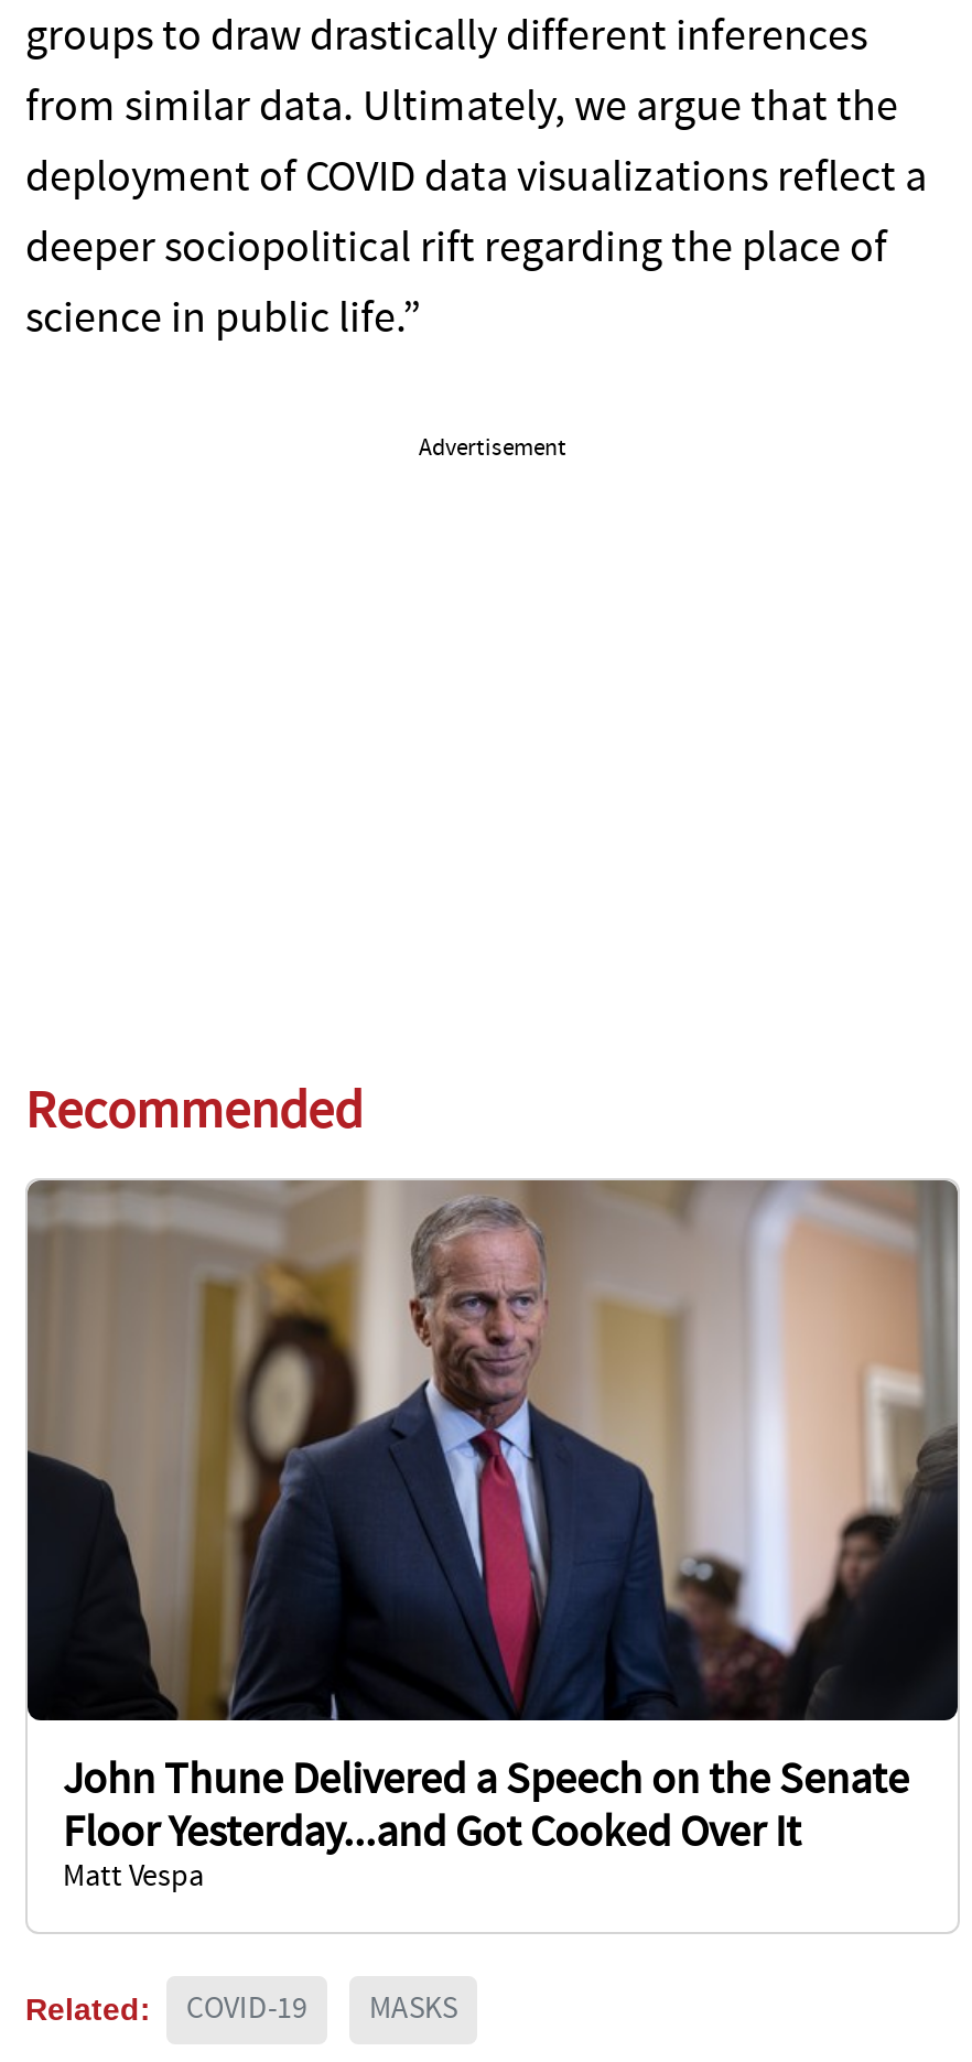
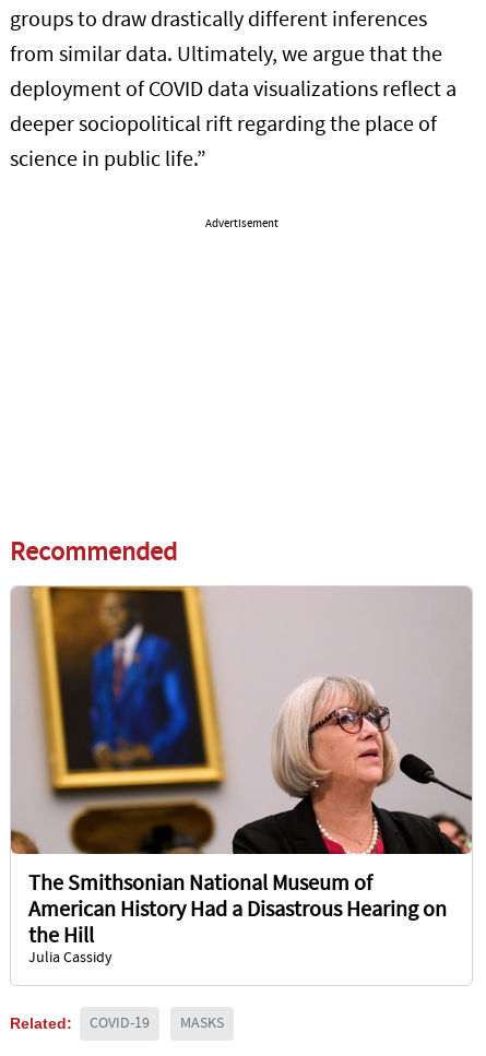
- [image]
- John Thune Delivered a Speech on the Senate
- Floor Yesterday...and Got Cooked Over It
- Matt Vespa
+ [image]
+ The Smithsonian National Museum of
+ American History Had a Disastrous Hearing on
+ the Hill
+ Julia Cassidy
